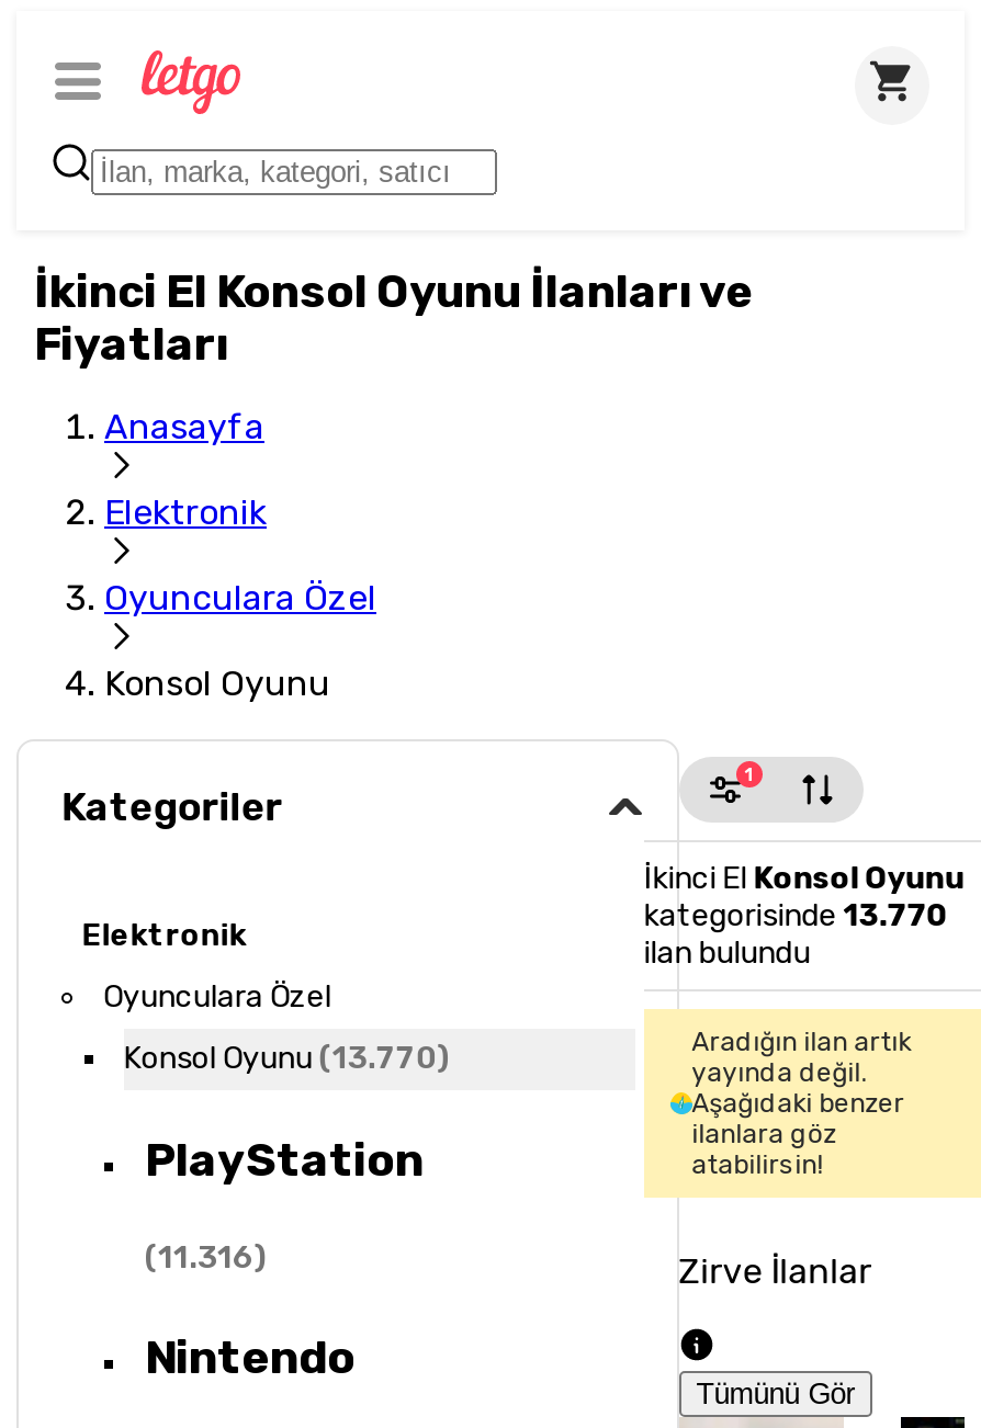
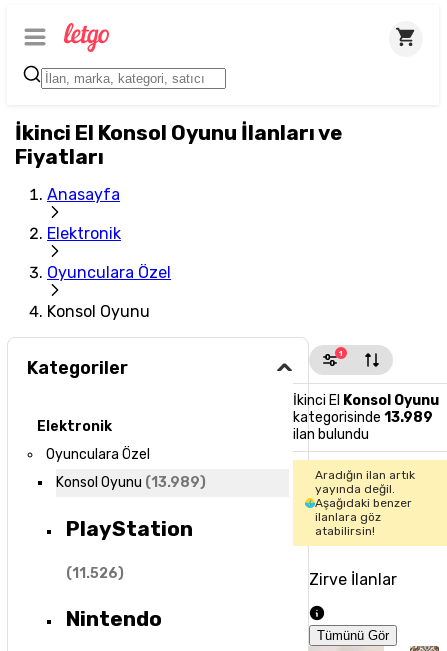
- kategorisinde 13.770
+ kategorisinde 13.989

- Konsol Oyunu (13.770)
+ Konsol Oyunu (13.989)

- (11.316)
+ (11.526)
